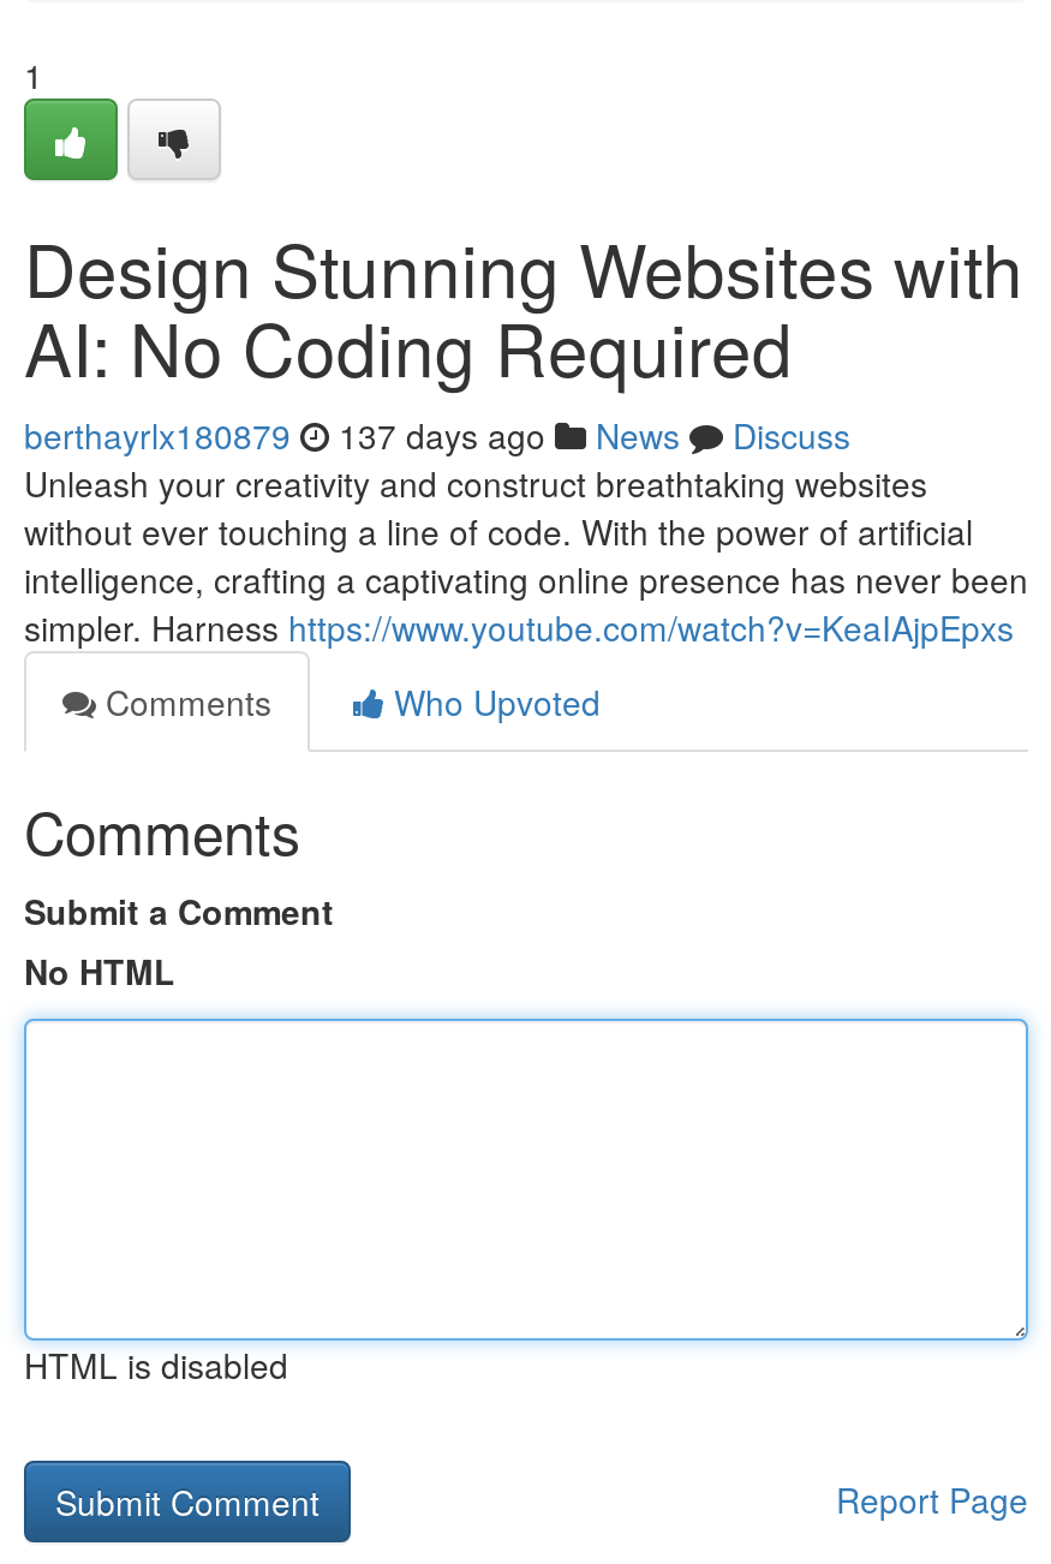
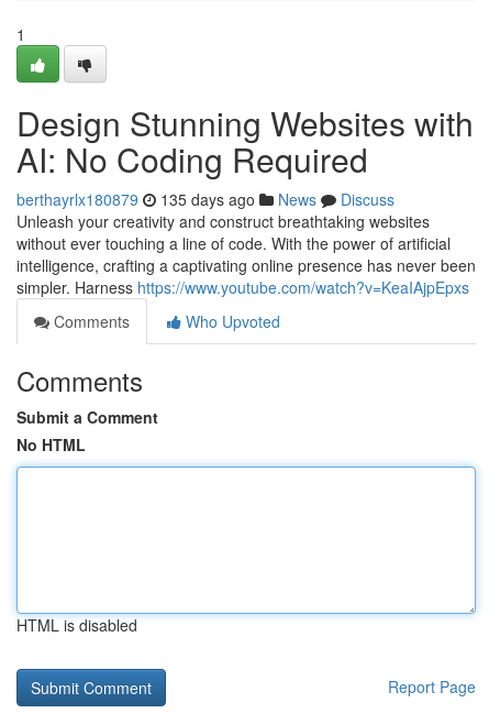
- berthayrlx180879 137 days ago News Discuss
+ berthayrlx180879 135 days ago News Discuss
